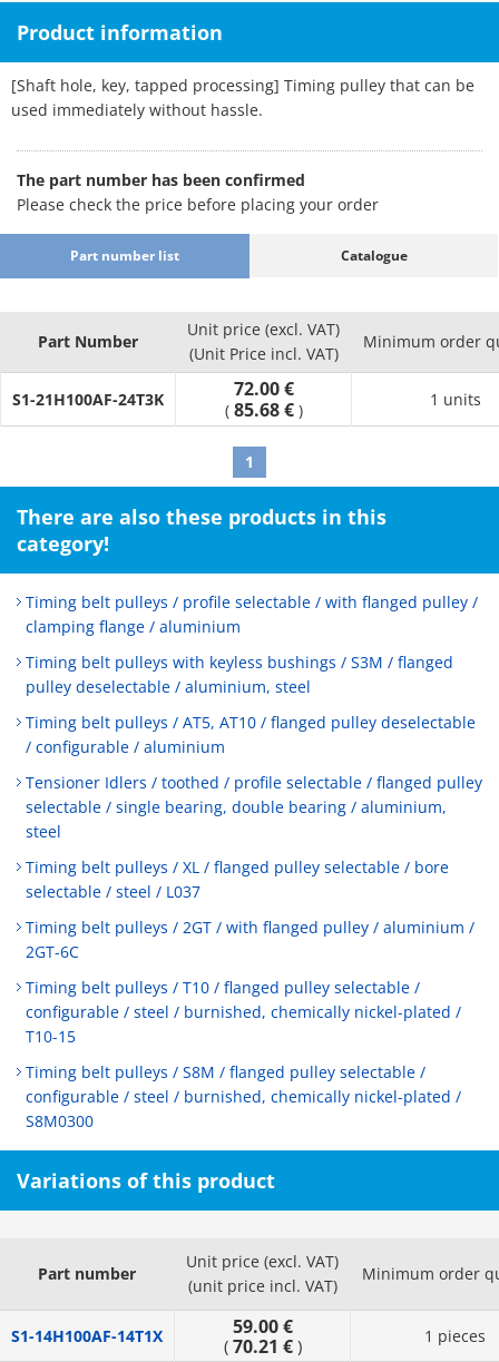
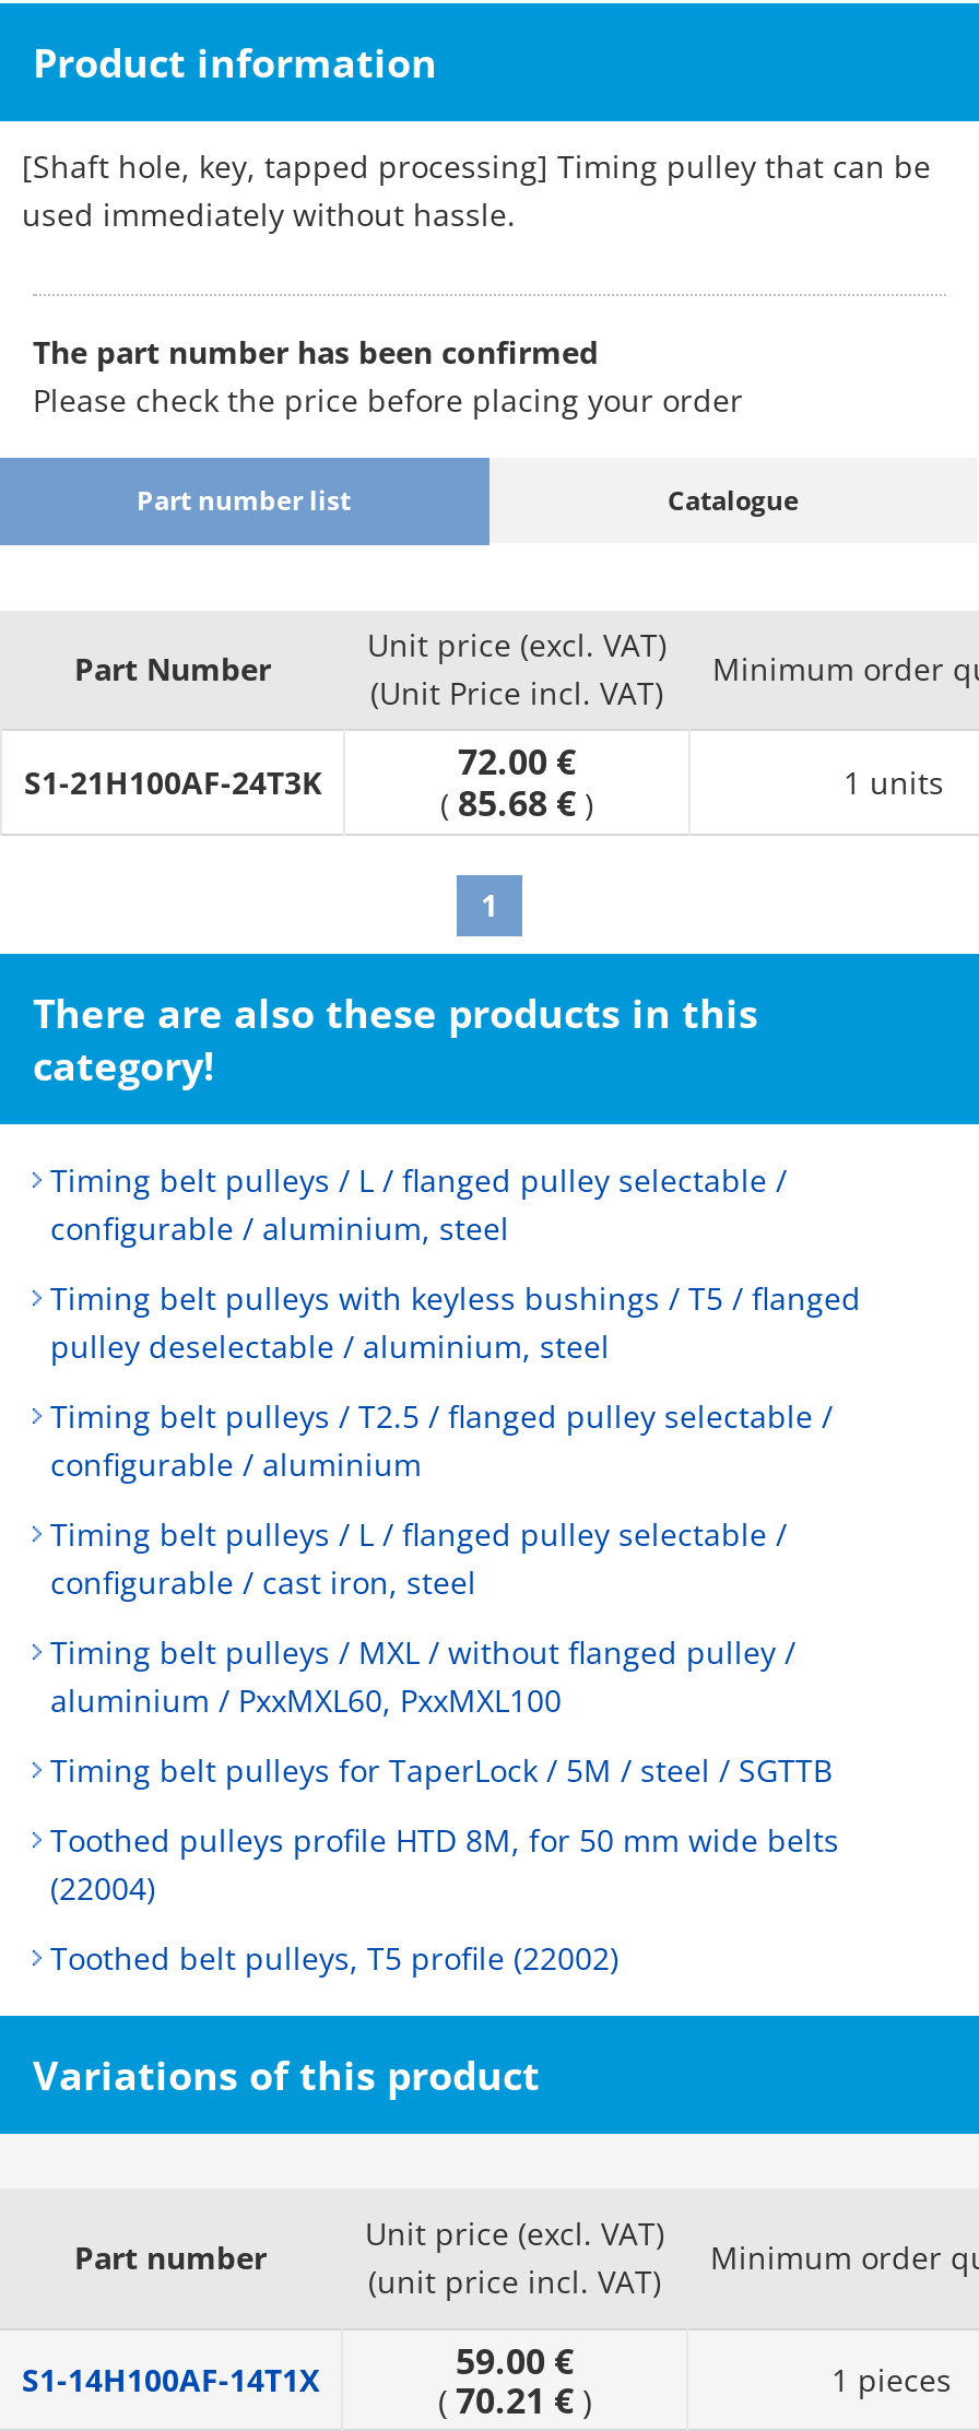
- Timing belt pulleys / profile selectable / with flanged pulley /
- clamping flange / aluminium
+ Timing belt pulleys / L / flanged pulley selectable /
+ configurable / aluminium, steel

- Timing belt pulleys with keyless bushings / S3M / flanged
+ Timing belt pulleys with keyless bushings / T5 / flanged

- Timing belt pulleys / AT5, AT10 / flanged pulley deselectable
- / configurable / aluminium
+ Timing belt pulleys / T2.5 / flanged pulley selectable /
+ configurable / aluminium

- Tensioner Idlers / toothed / profile selectable / flanged pulley
- selectable / single bearing, double bearing / aluminium,
- steel
+ Timing belt pulleys / L / flanged pulley selectable /
+ configurable / cast iron, steel

- Timing belt pulleys / XL / flanged pulley selectable / bore
- selectable / steel / L037
+ Timing belt pulleys / MXL / without flanged pulley /
+ aluminium / PxxMXL60, PxxMXL100

- Timing belt pulleys / 2GT / with flanged pulley / aluminium /
- 2GT-6C
+ Timing belt pulleys for TaperLock / 5M / steel / SGTTB

- Timing belt pulleys / T10 / flanged pulley selectable /
- configurable / steel / burnished, chemically nickel-plated /
- T10-15
+ Toothed pulleys profile HTD 8M, for 50 mm wide belts
+ (22004)

- Timing belt pulleys / S8M / flanged pulley selectable /
- configurable / steel / burnished, chemically nickel-plated /
- S8M0300
+ Toothed belt pulleys, T5 profile (22002)
